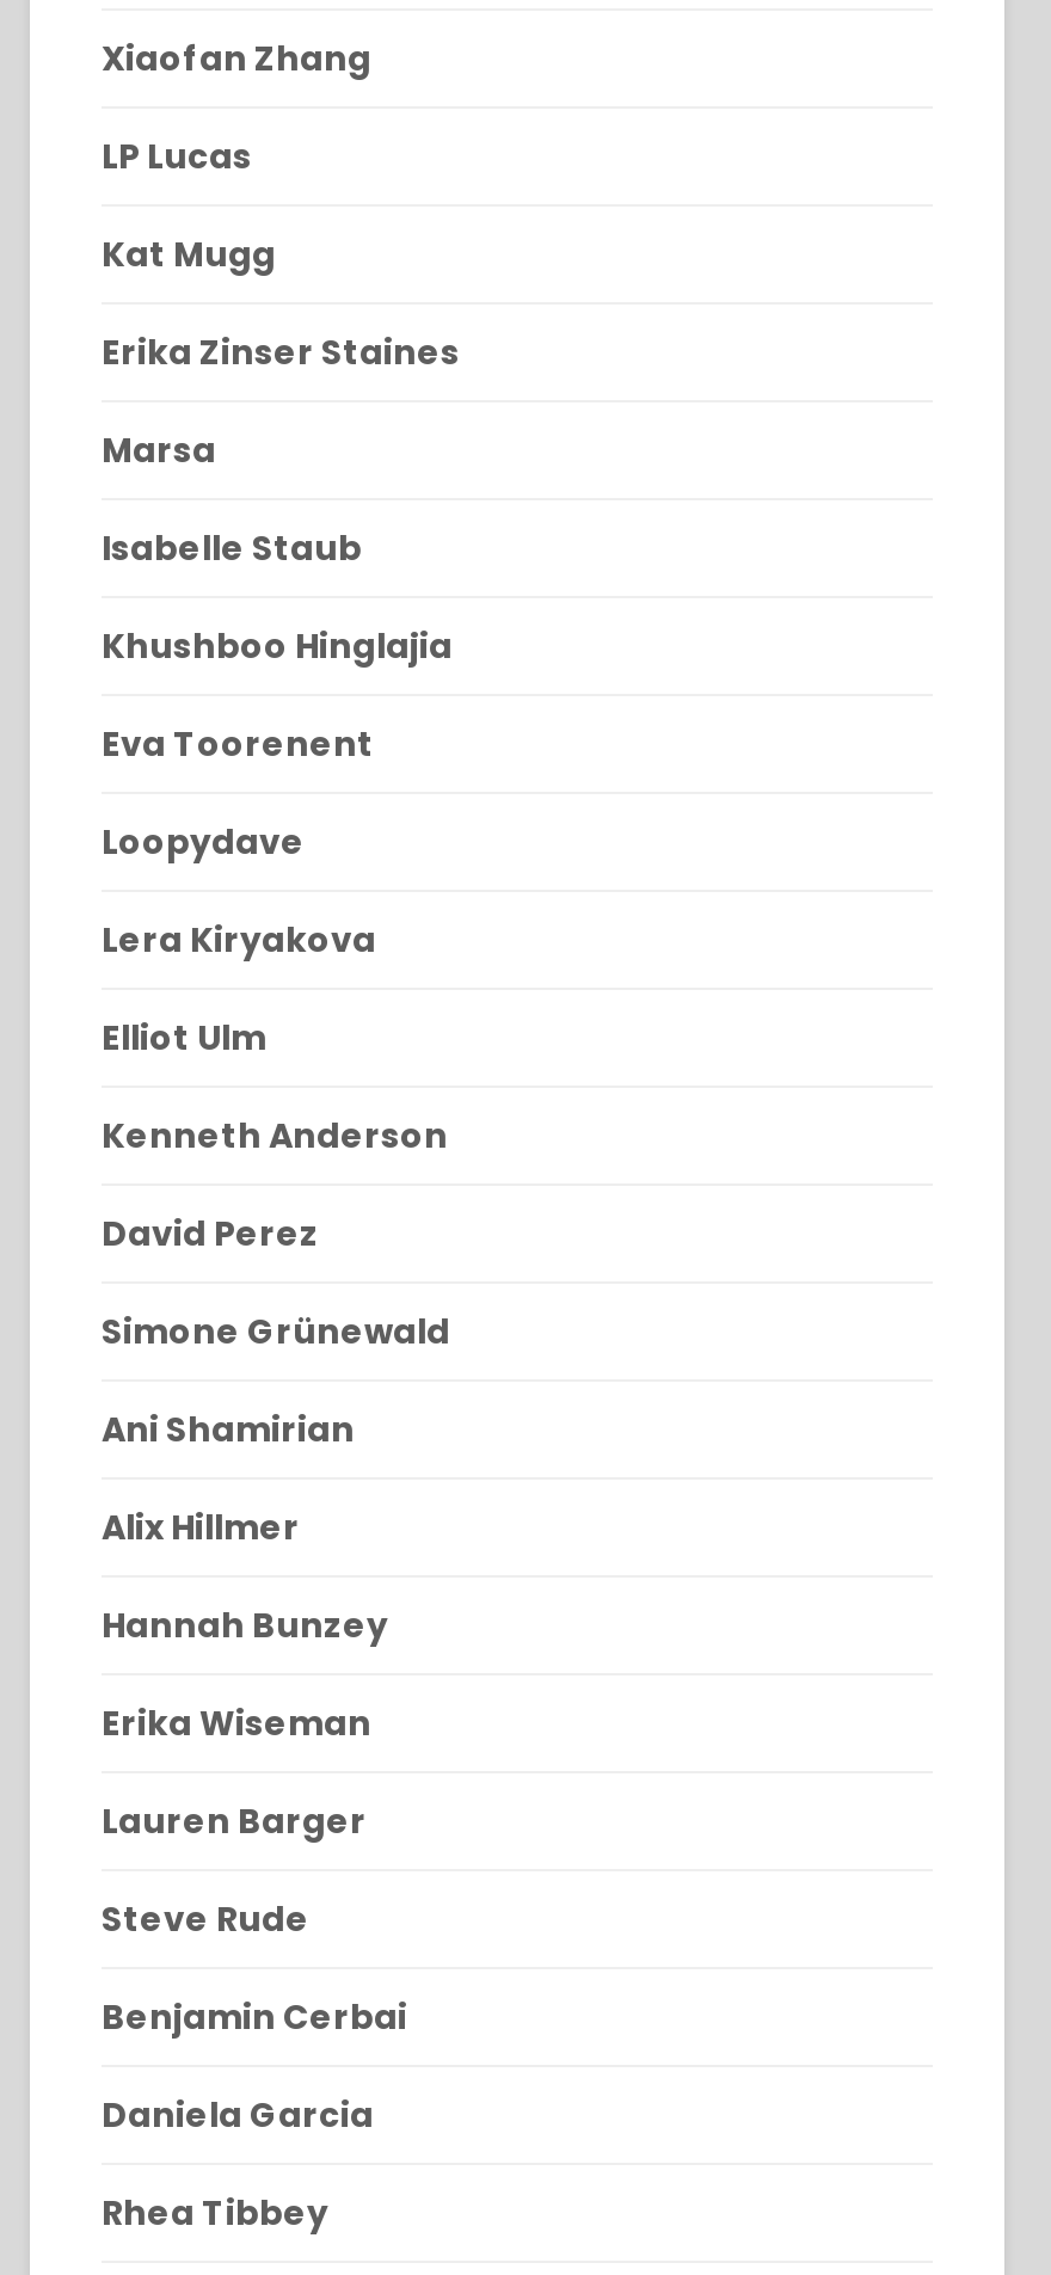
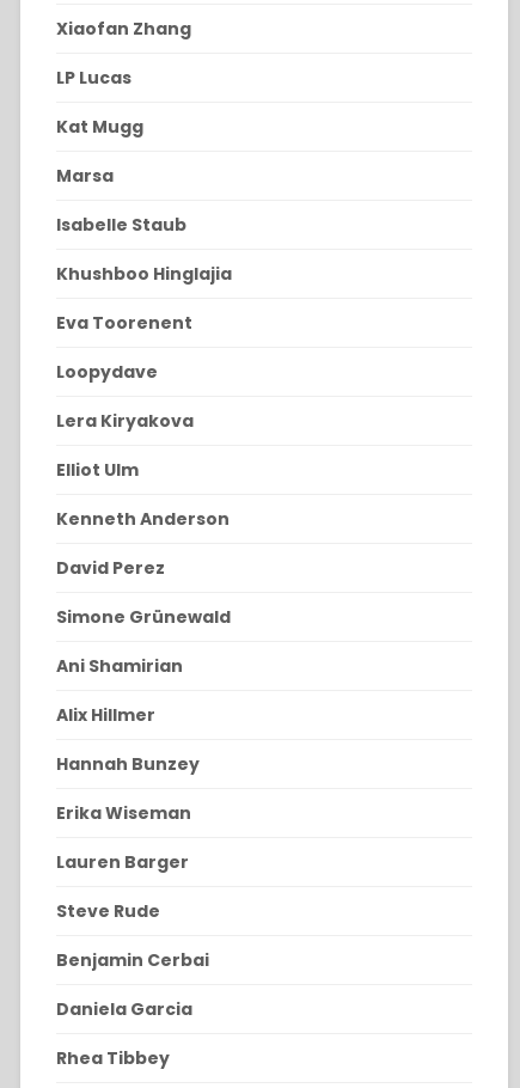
- Erika Zinser Staines
